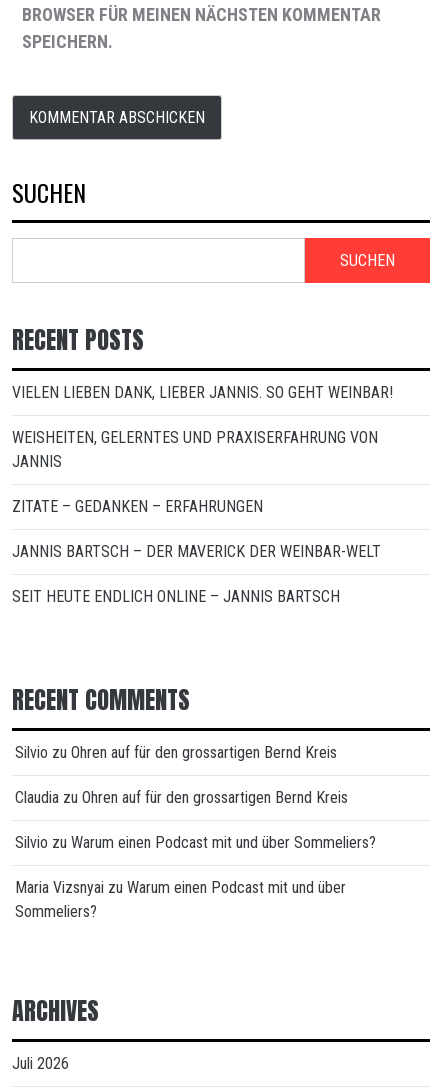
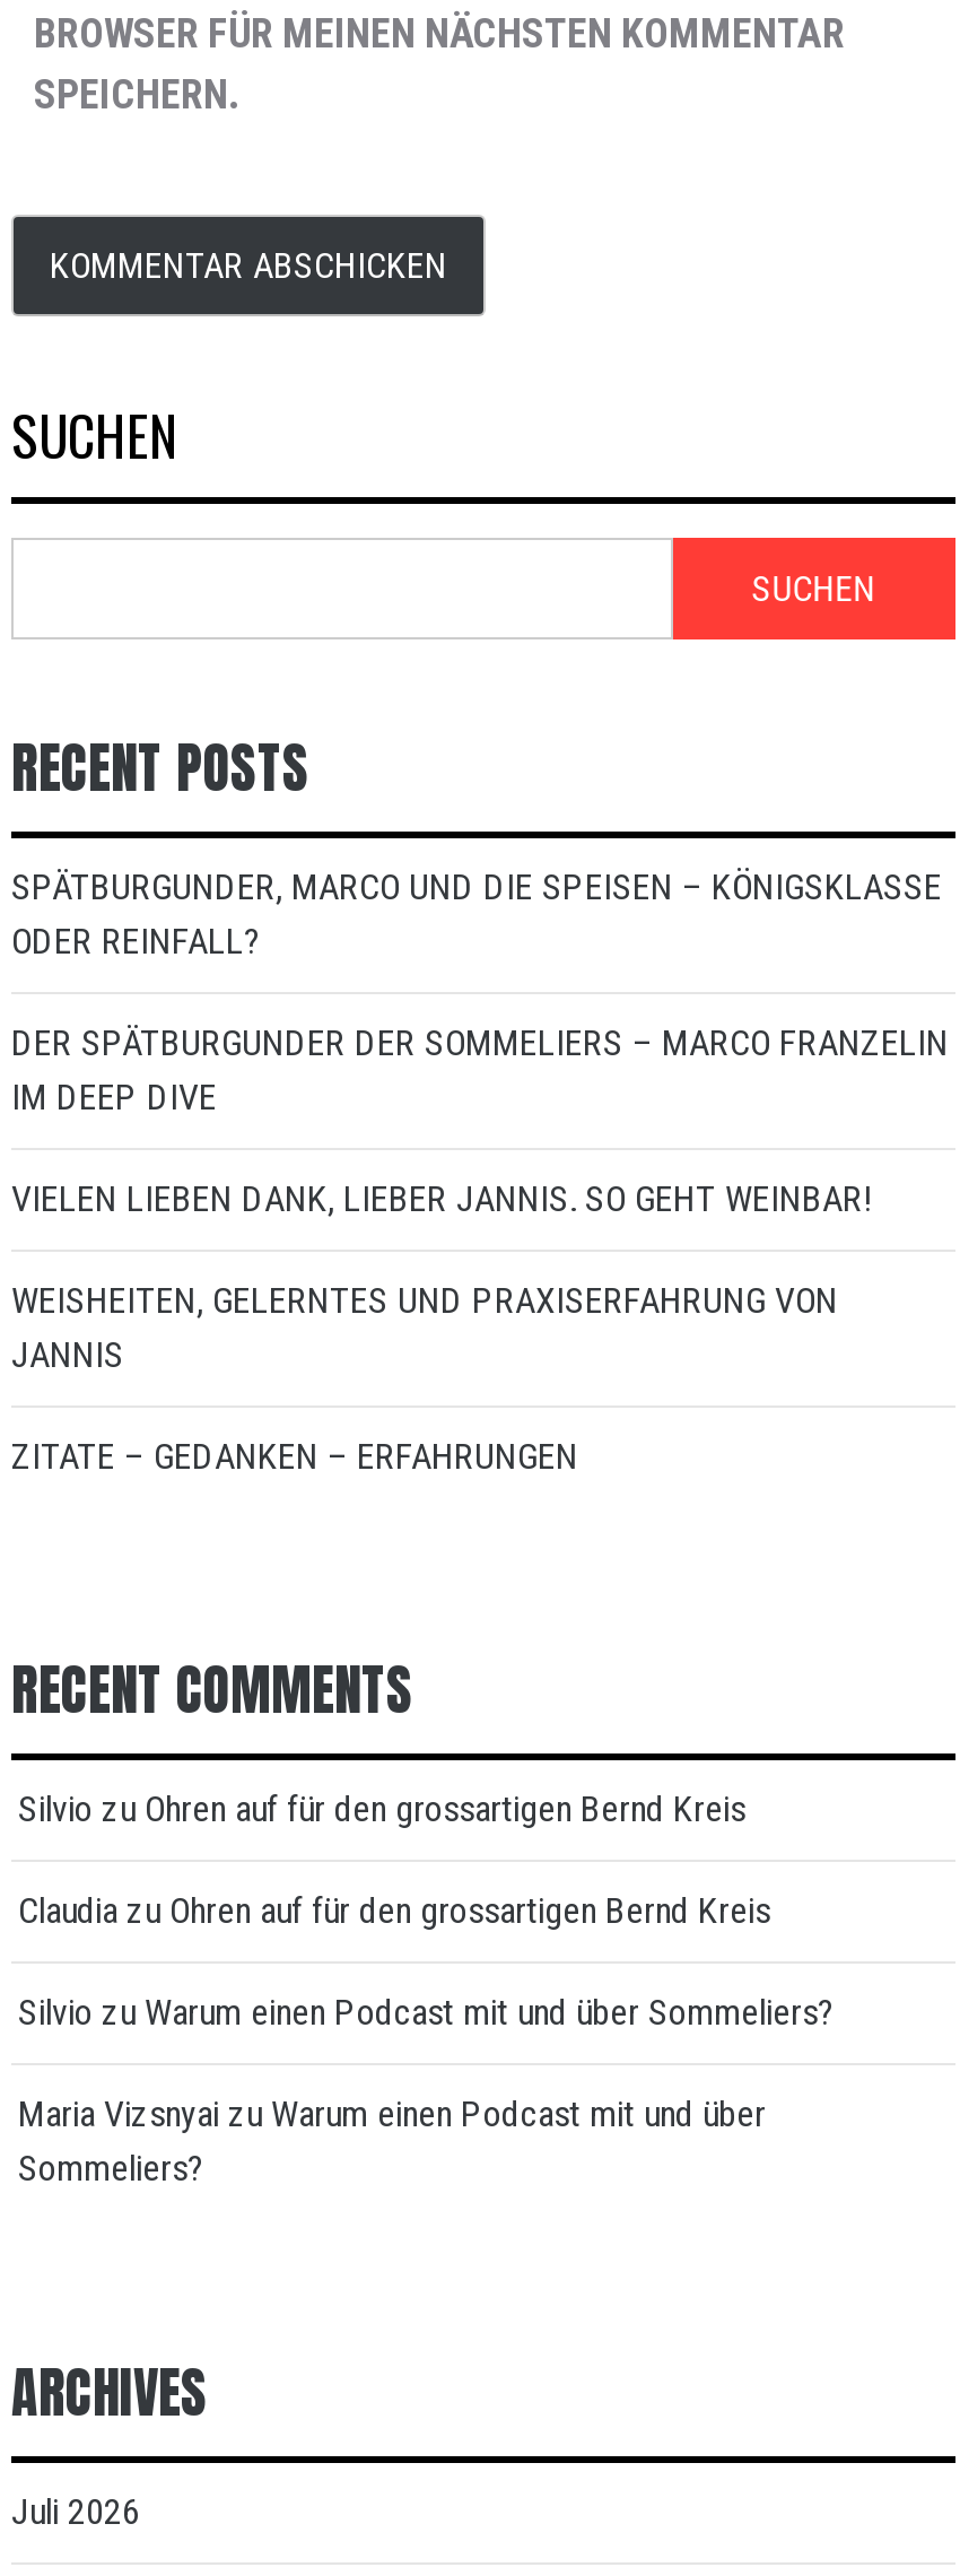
+ SPÄTBURGUNDER, MARCO UND DIE SPEISEN – KÖNIGSKLASSE
+ ODER REINFALL?
+ DER SPÄTBURGUNDER DER SOMMELIERS – MARCO FRANZELIN
+ IM DEEP DIVE

moved down: VIELEN LIEBEN DANK, LIEBER JANNIS. SO GEHT WEINBAR! | WEISHEITEN, GELERNTES UND PRAXISERFAHRUNG VON | JANNIS | ZITATE – GEDANKEN – ERFAHRUNGEN

- JANNIS BARTSCH – DER MAVERICK DER WEINBAR-WELT
- SEIT HEUTE ENDLICH ONLINE – JANNIS BARTSCH
